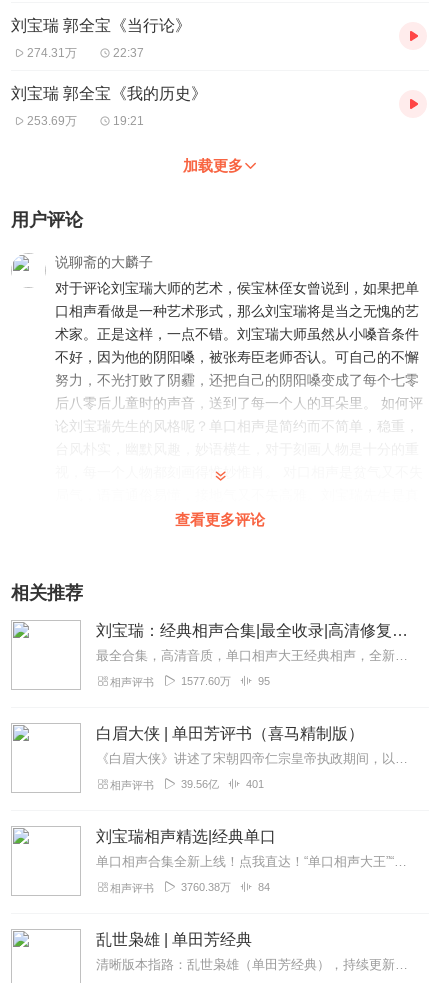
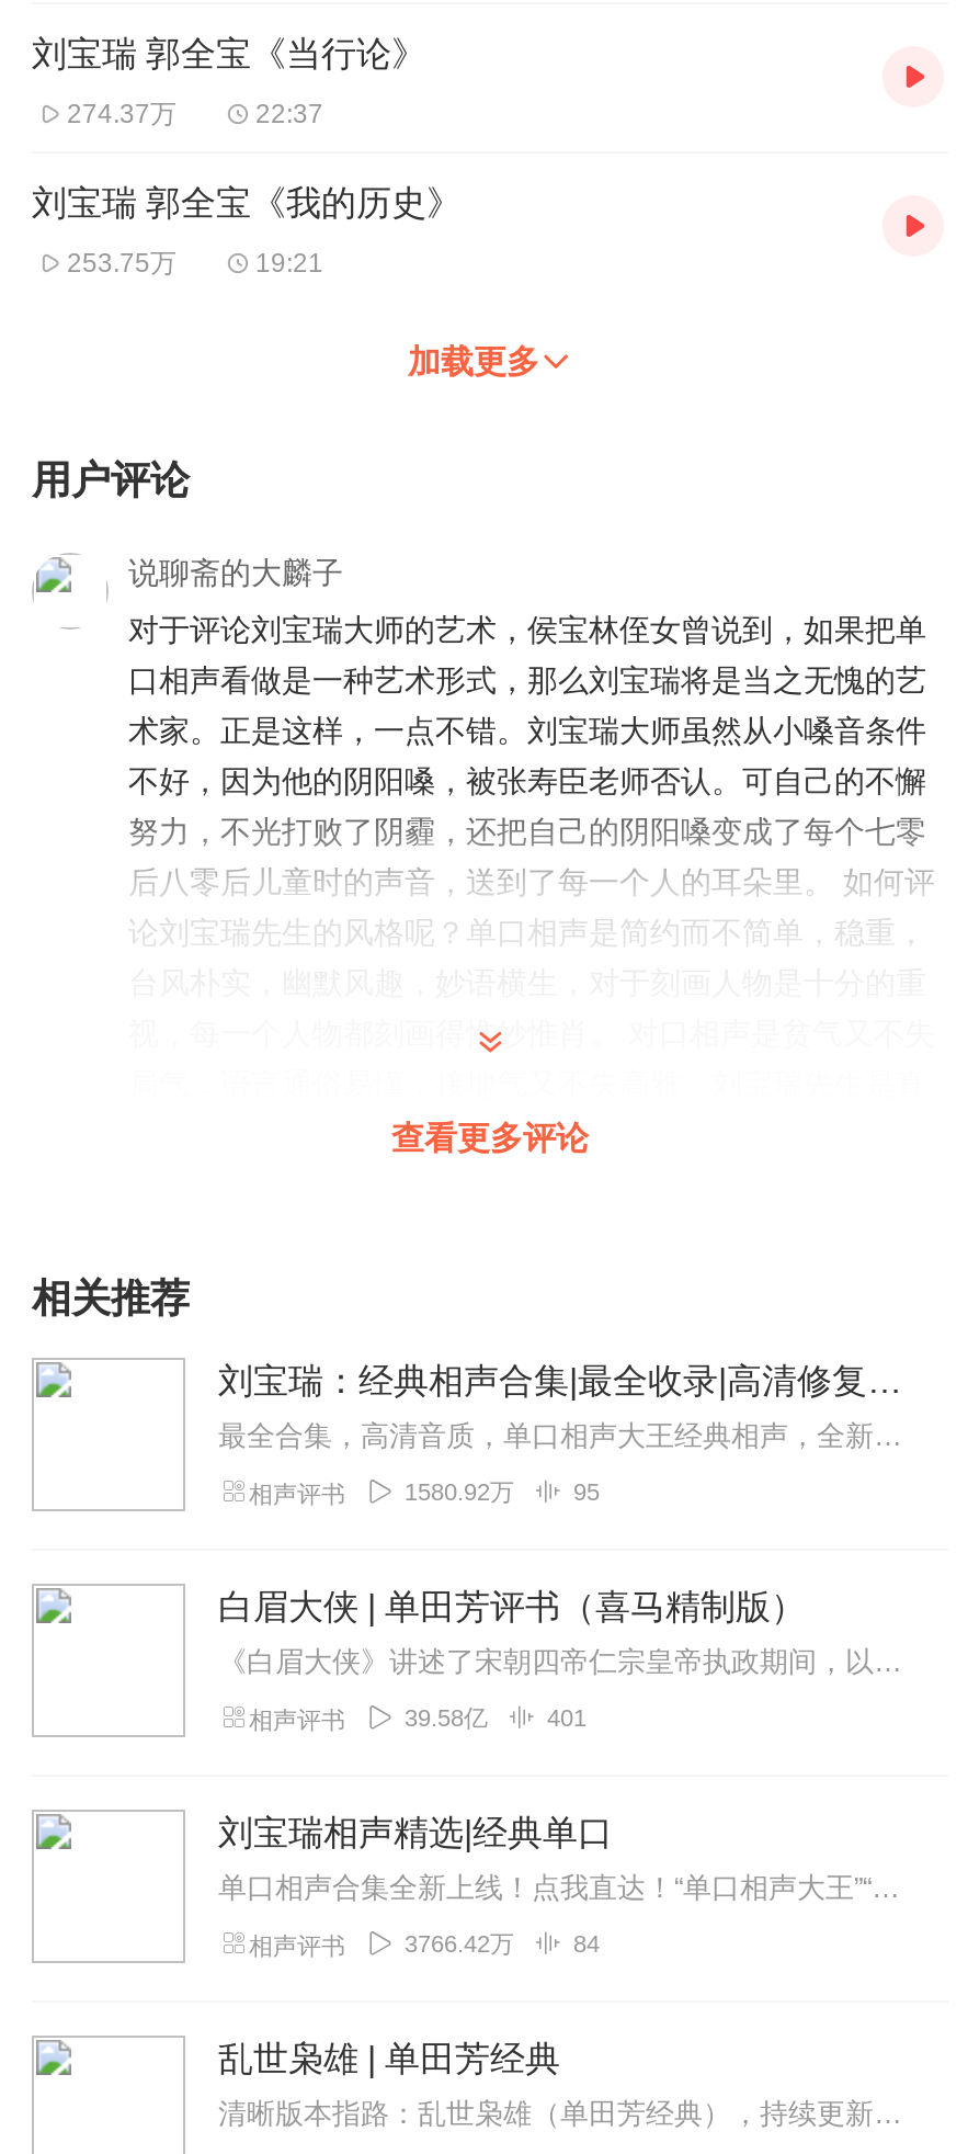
- 274.31万
+ 274.37万

- 253.69万
+ 253.75万

- 1577.60万
+ 1580.92万

- 39.56亿
+ 39.58亿

- 3760.38万
+ 3766.42万
